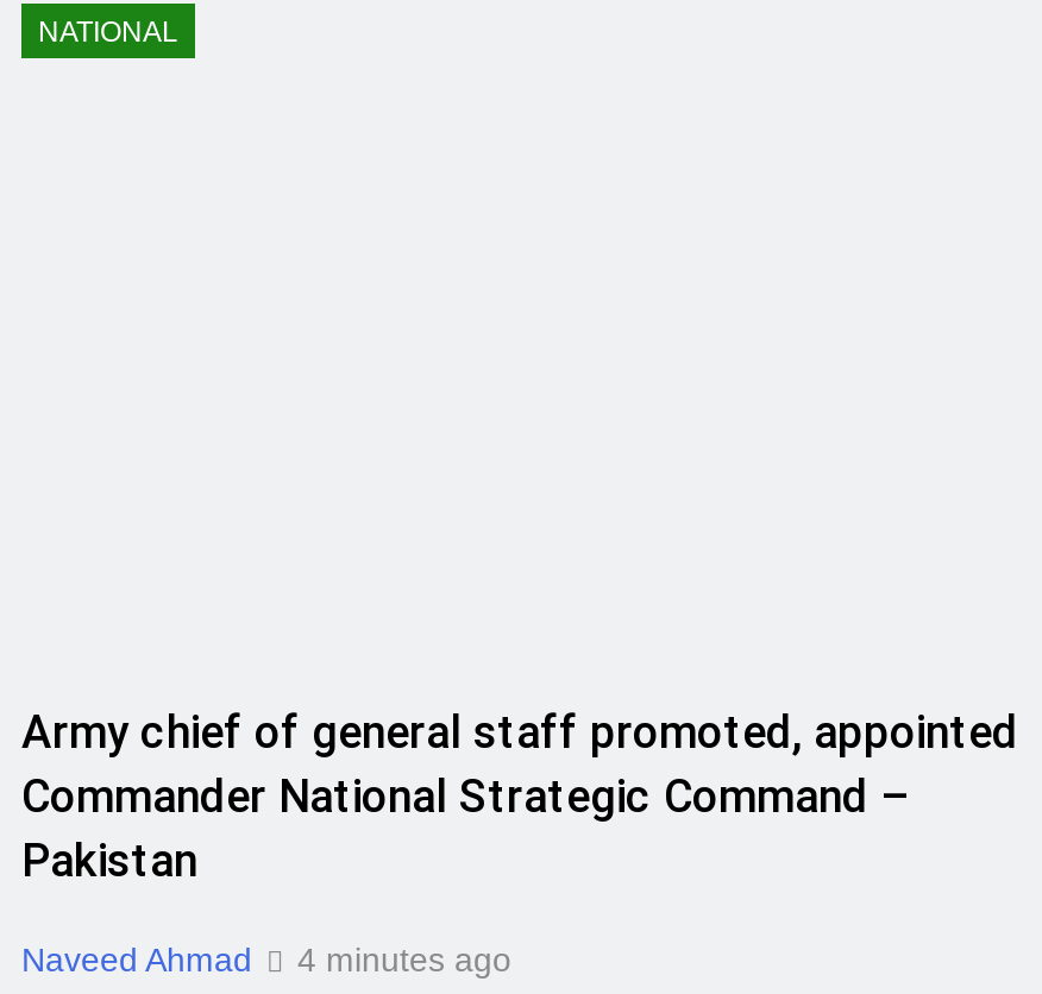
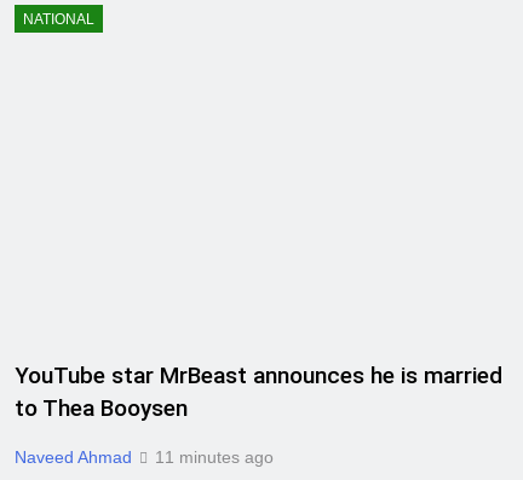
- Army chief of general staff promoted, appointed
- Commander National Strategic Command –
- Pakistan
+ YouTube star MrBeast announces he is married
+ to Thea Booysen

- Naveed Ahmad 4 minutes ago
+ Naveed Ahmad 11 minutes ago
